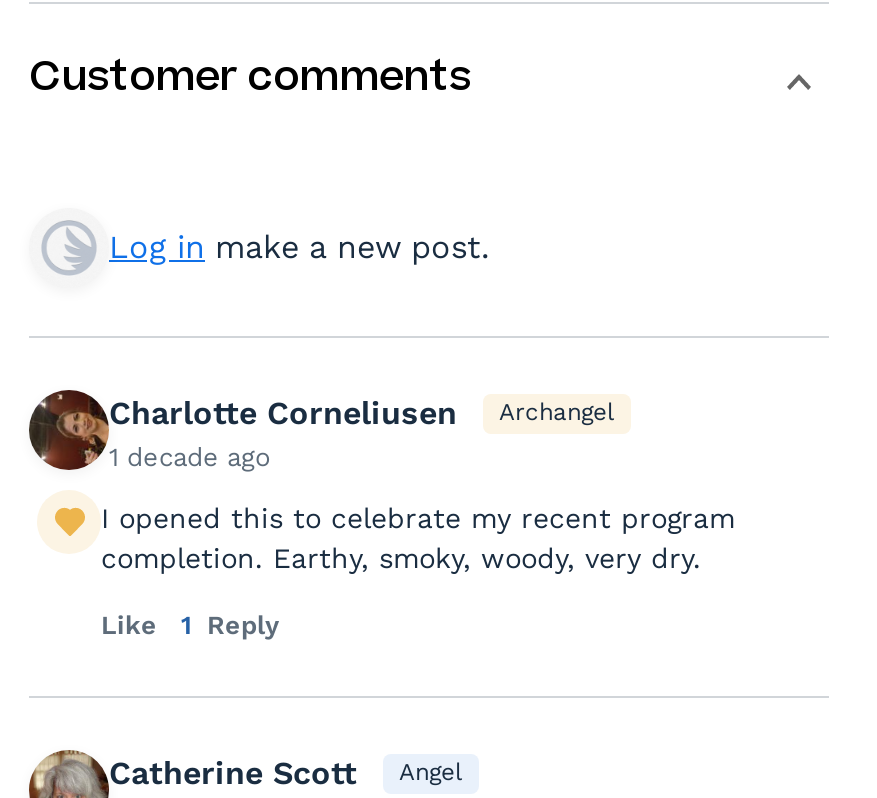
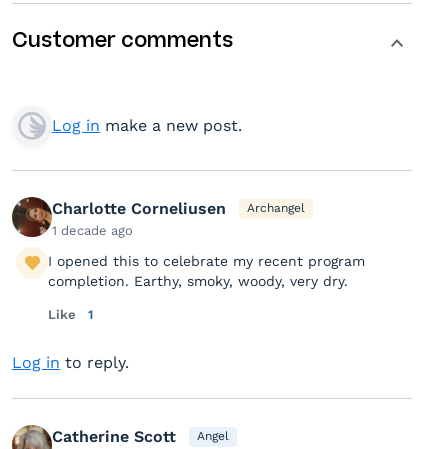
- Like 1 Reply
+ Like 1
+ Log in to reply.
